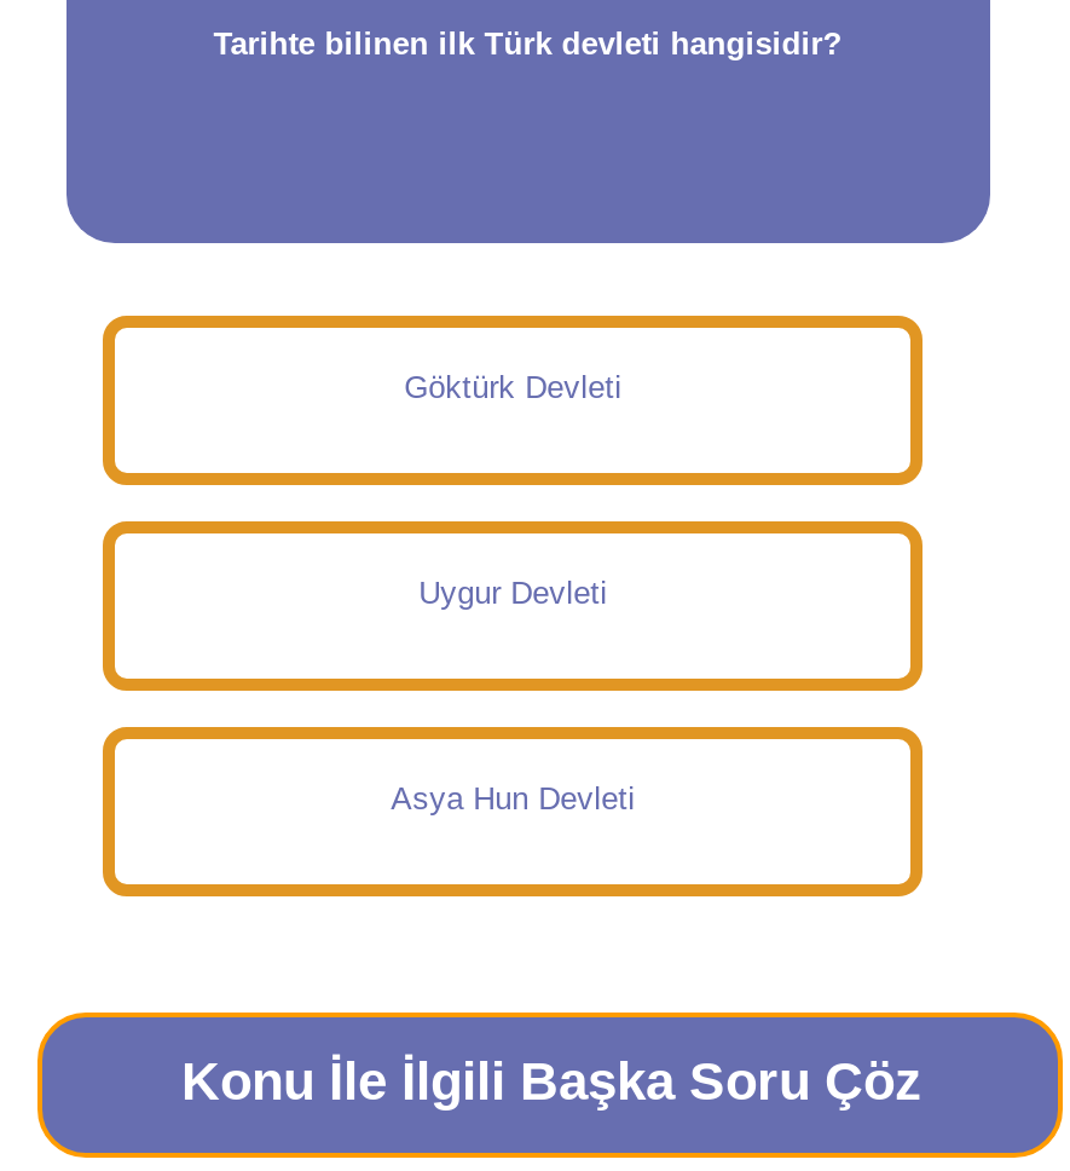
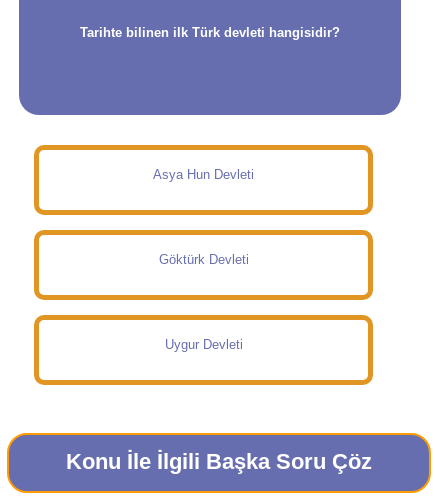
moved down: Göktürk Devleti | Uygur Devleti

moved up: Asya Hun Devleti
